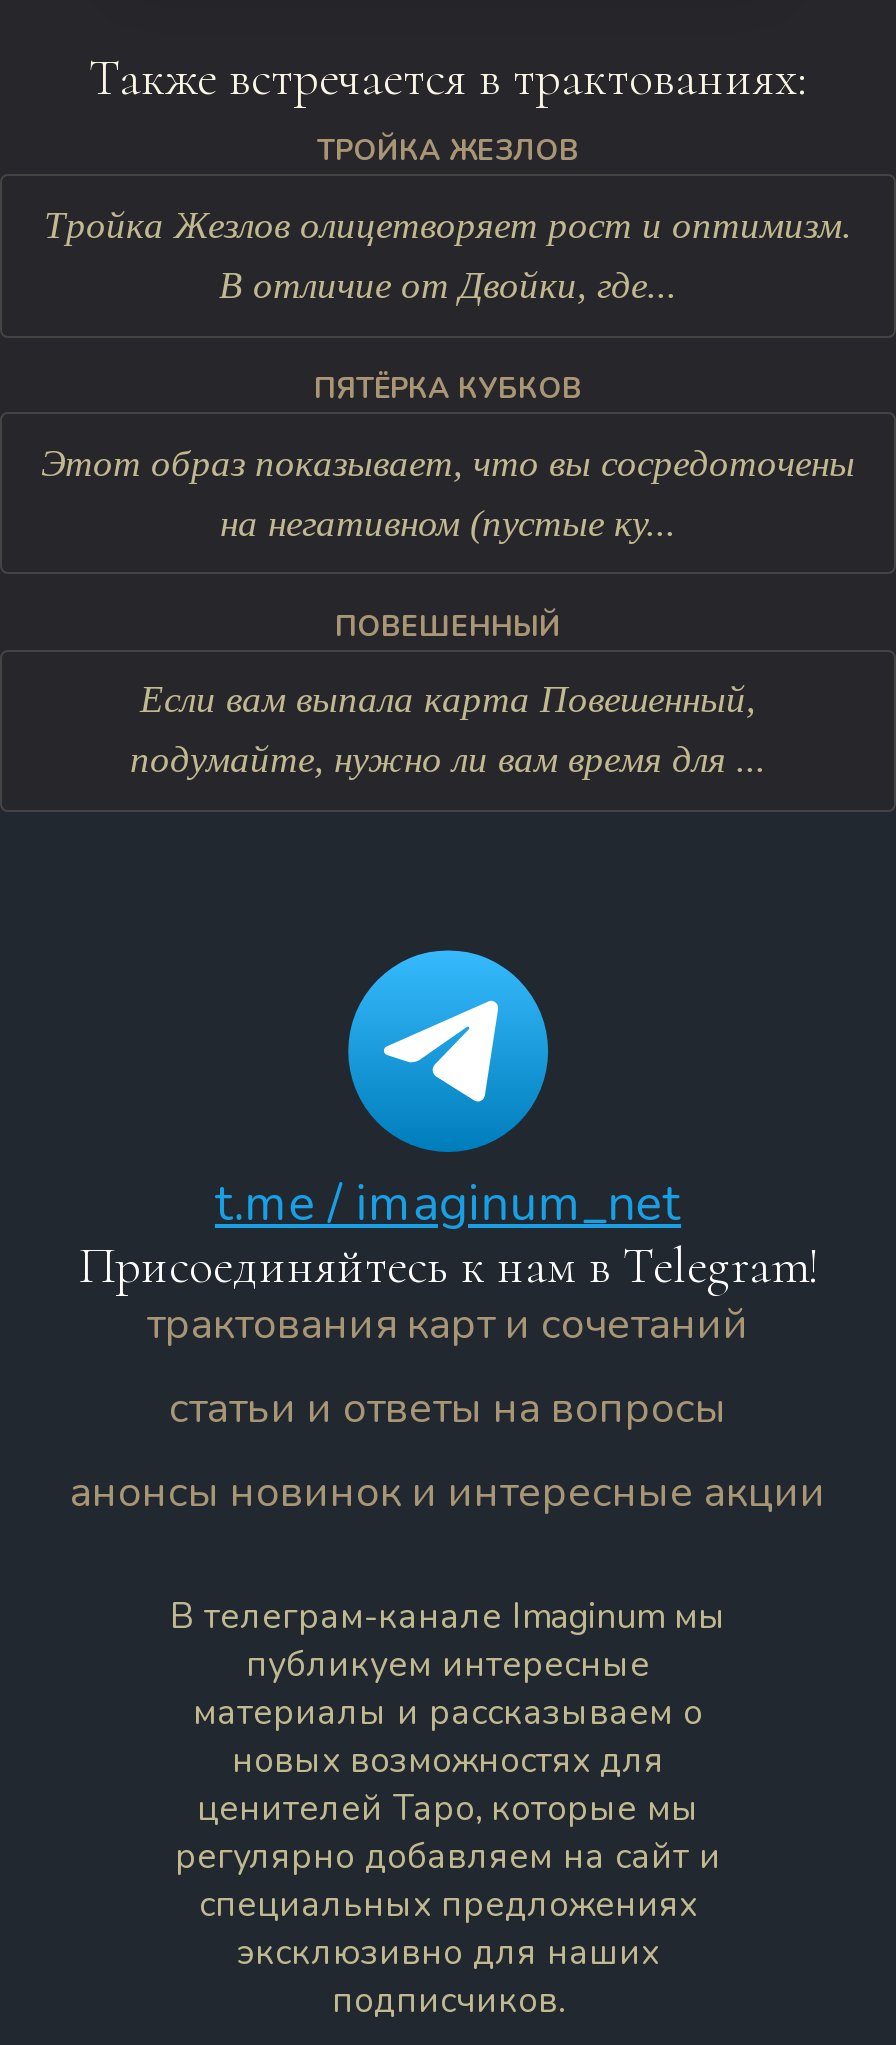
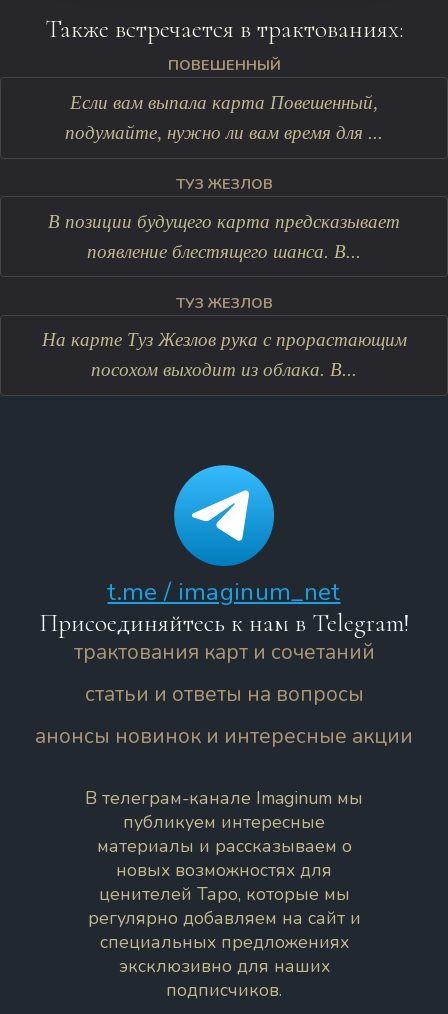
- ТРОЙКА ЖЕЗЛОВ
- Тройка Жезлов олицетворяет рост и оптимизм.
- В отличие от Двойки, где...
- ПЯТЁРКА КУБКОВ
- Этот образ показывает, что вы сосредоточены
- на негативном (пустые ку...

moved up: ПОВЕШЕННЫЙ | Если вам выпала карта Повешенный, | подумайте, нужно ли вам время для ...

+ ТУЗ ЖЕЗЛОВ
+ В позиции будущего карта предсказывает
+ появление блестящего шанса. В...
+ ТУЗ ЖЕЗЛОВ
+ На карте Туз Жезлов рука с прорастающим
+ посохом выходит из облака. В...
